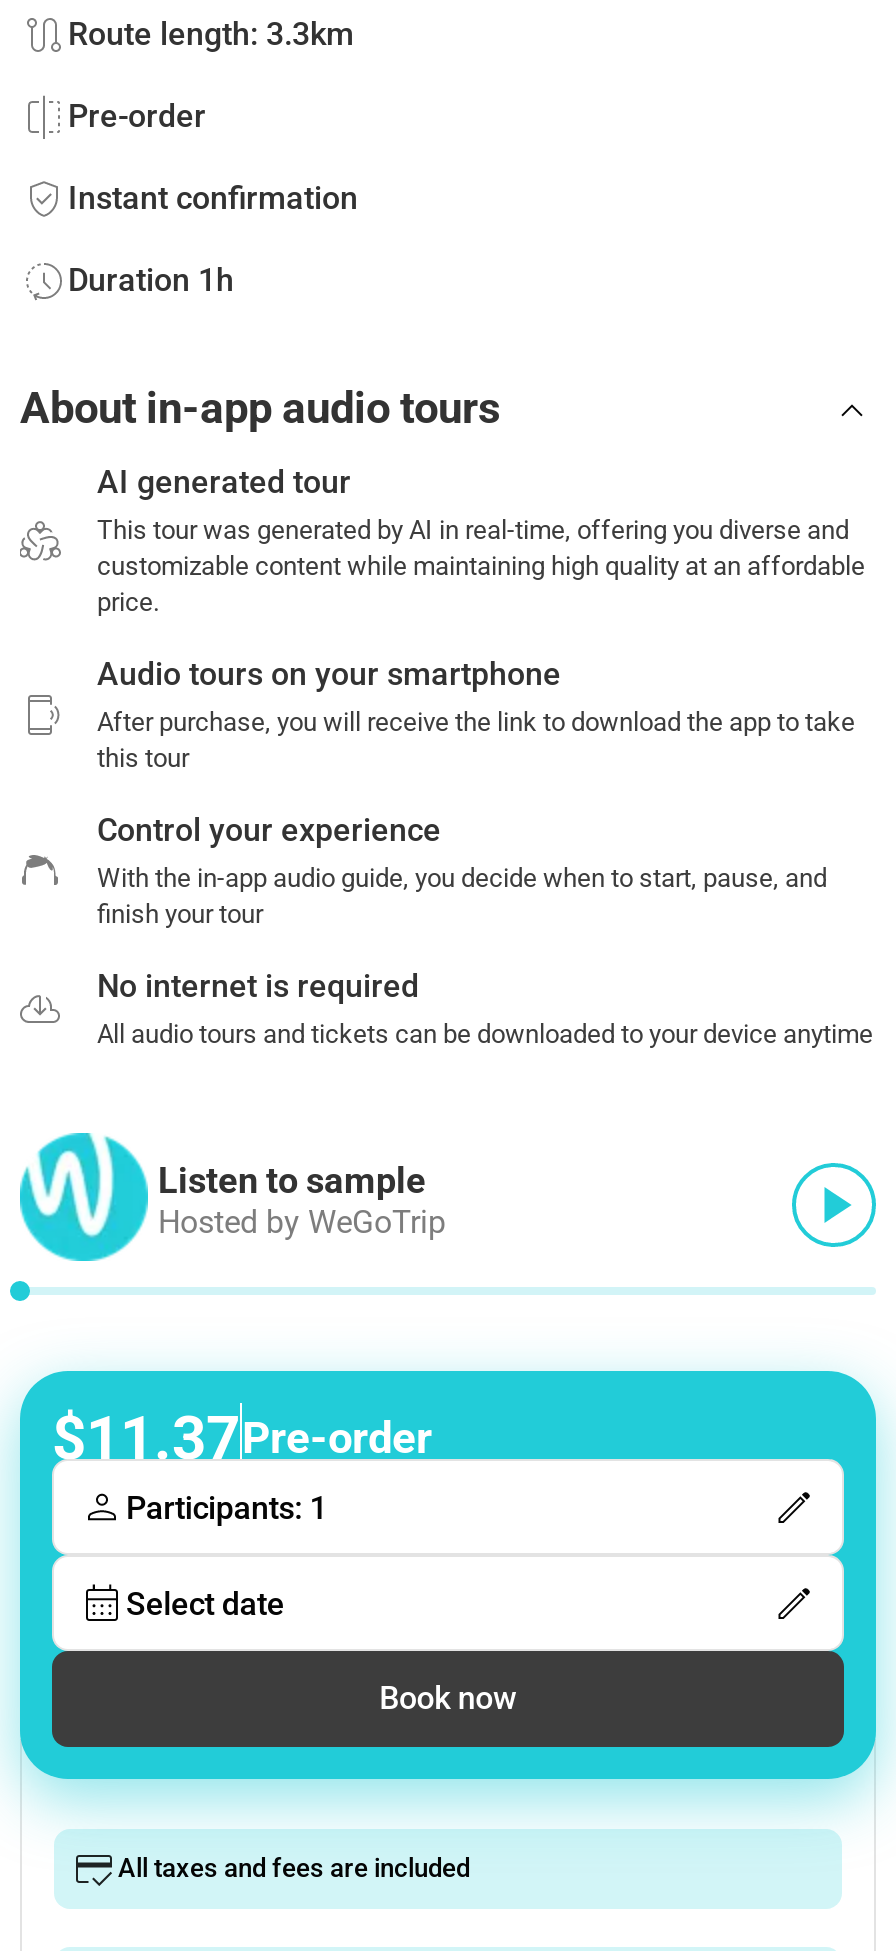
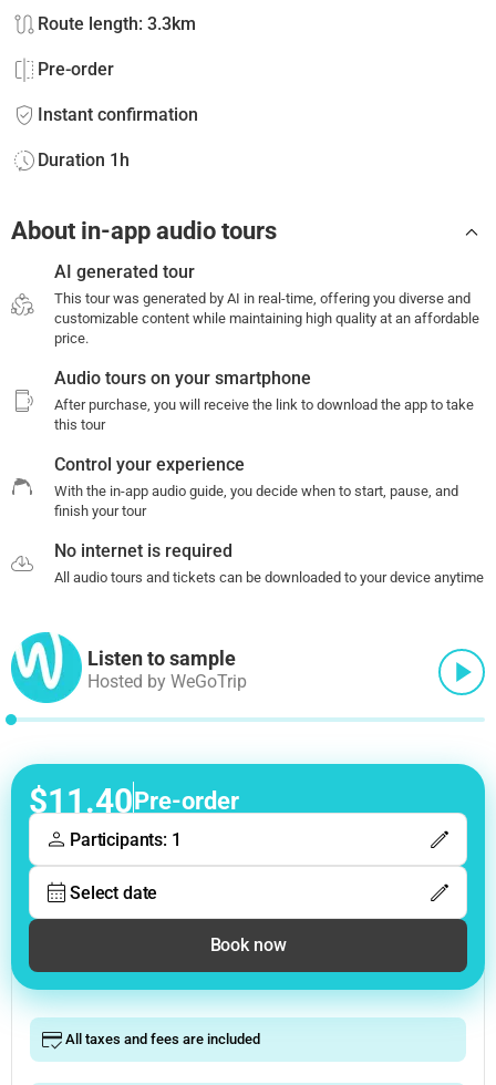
- $11.37Pre-order
+ $11.40Pre-order
